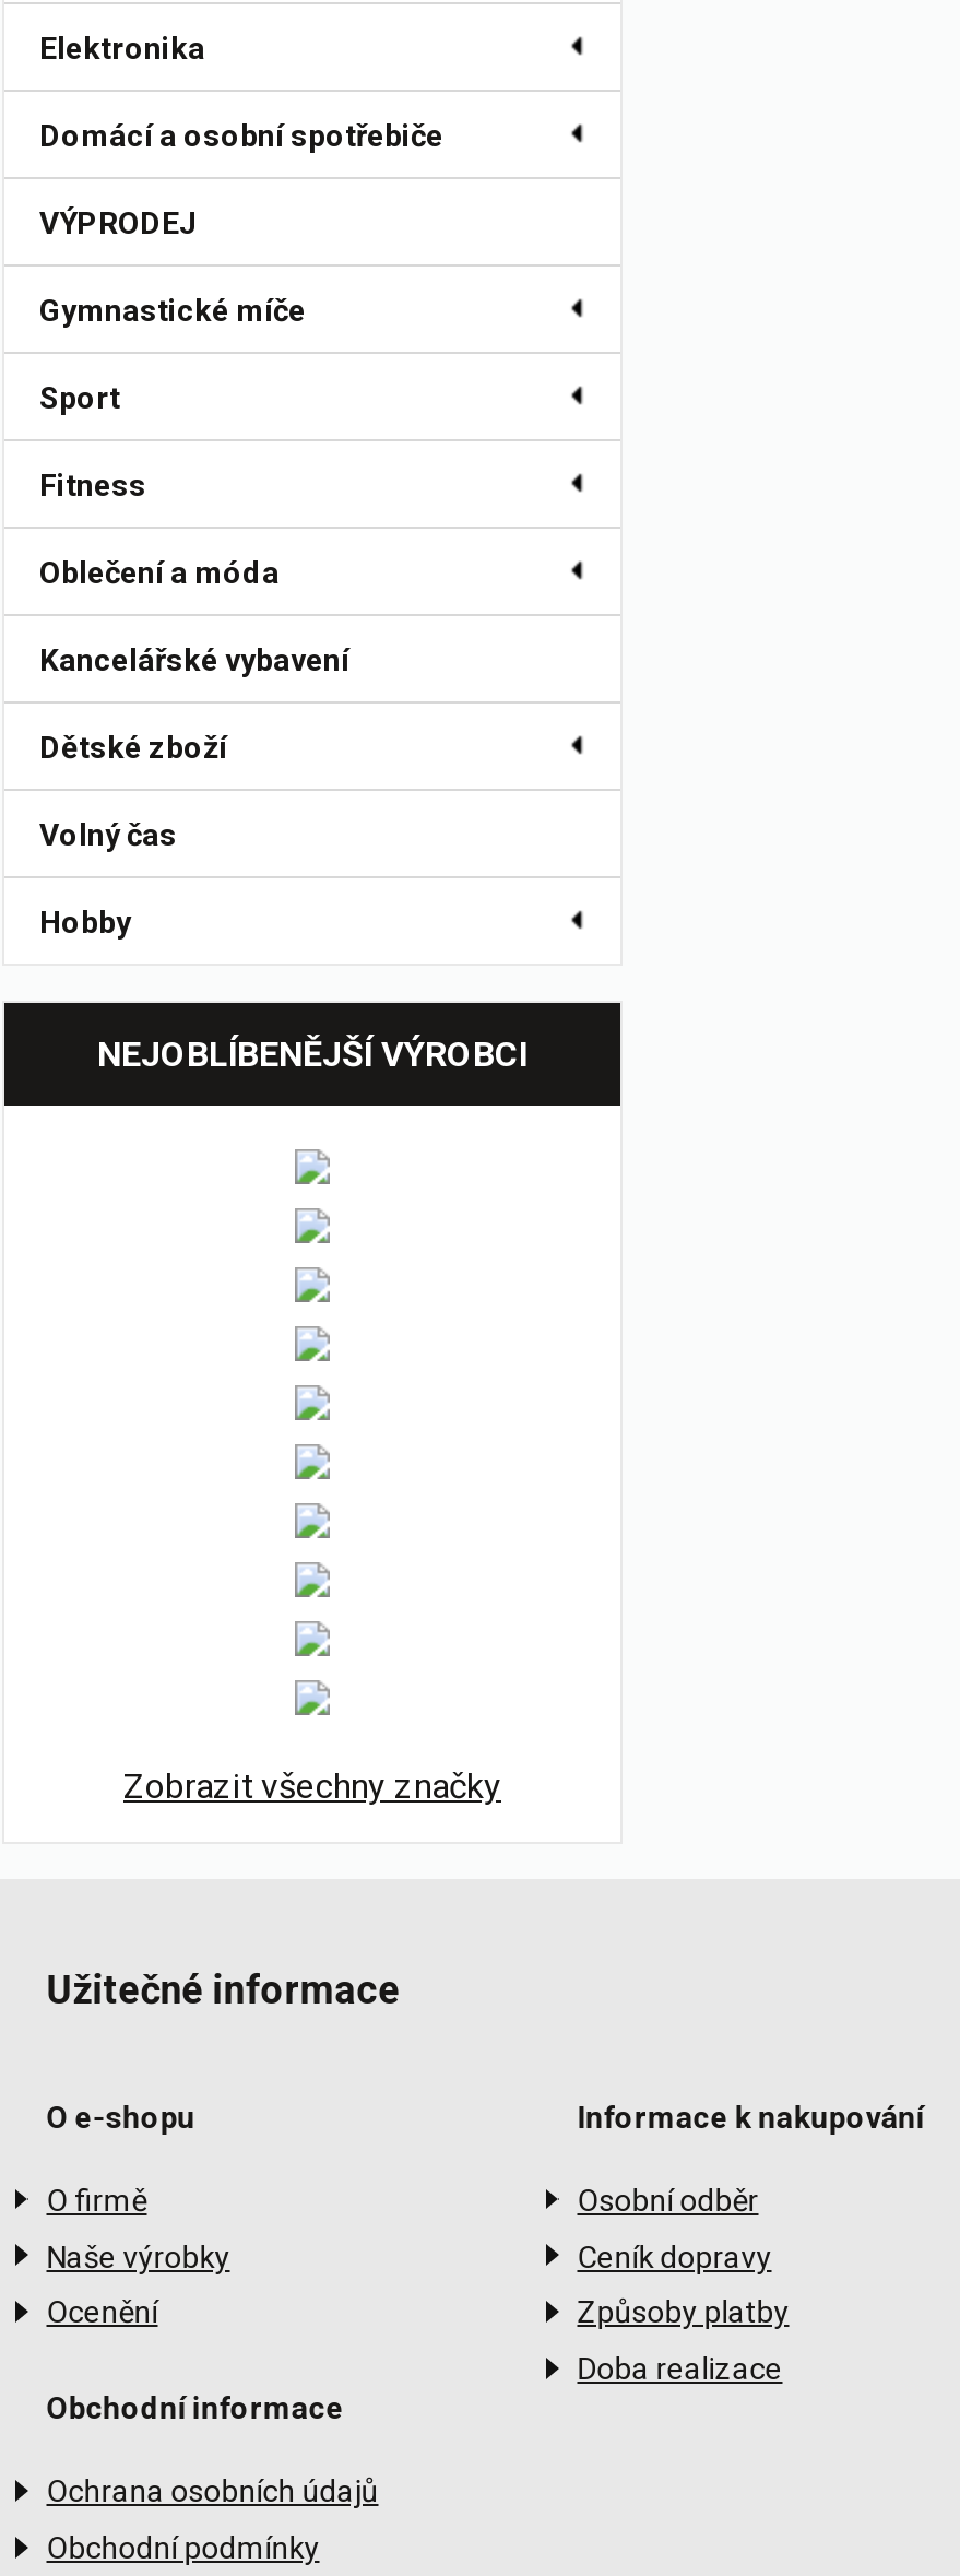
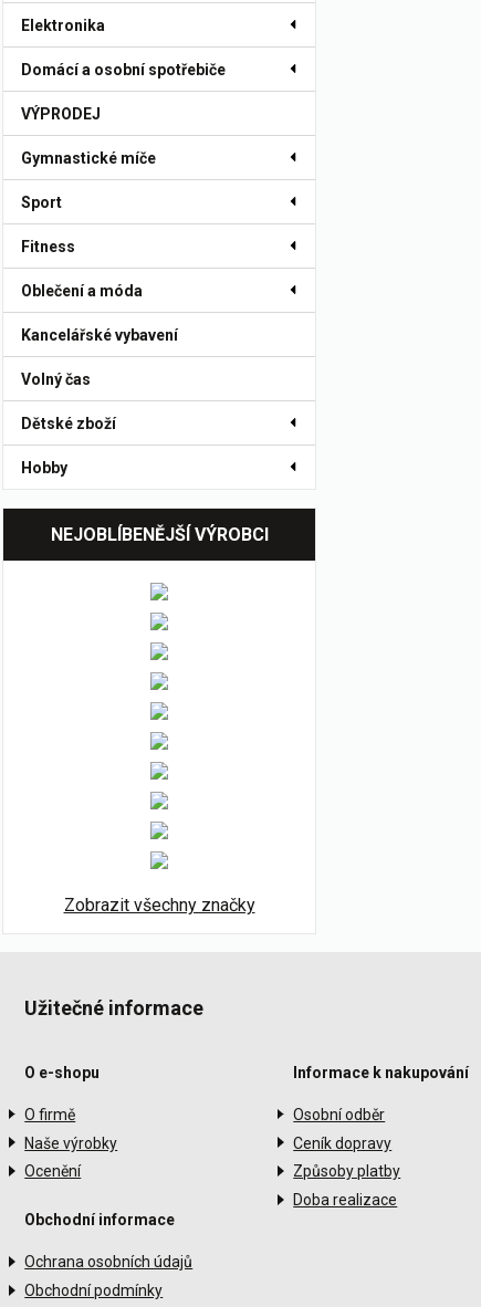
moved down: Dětské zboží

moved up: Volný čas
